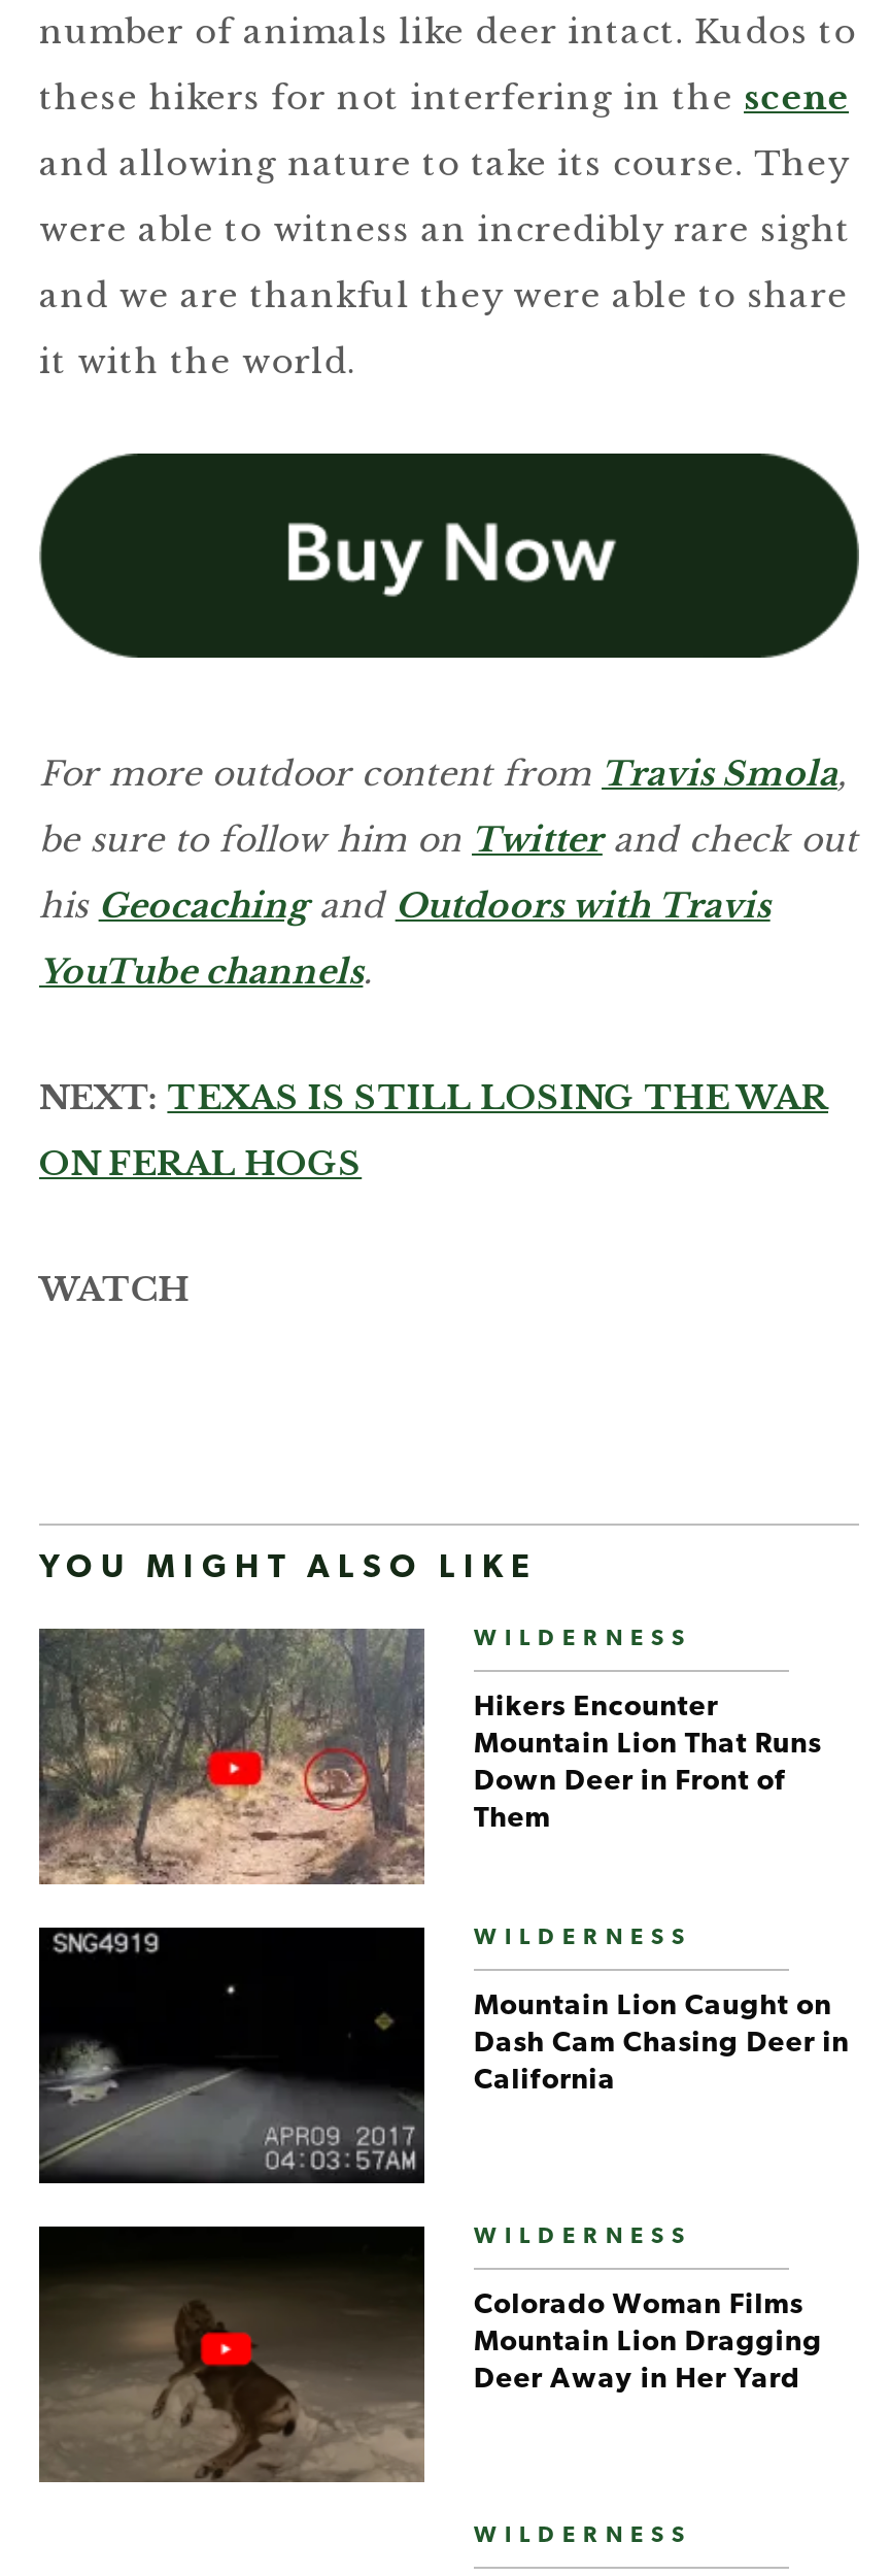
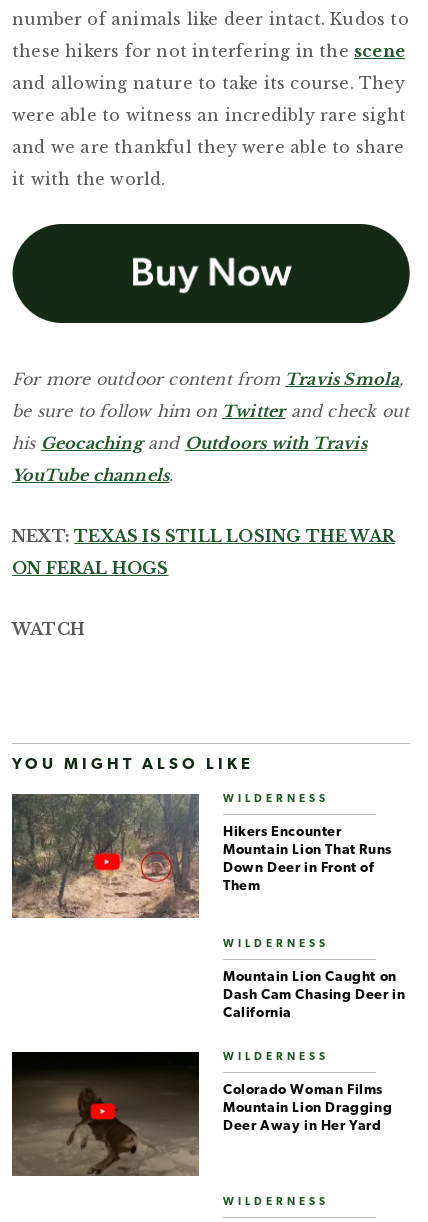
- [image]
